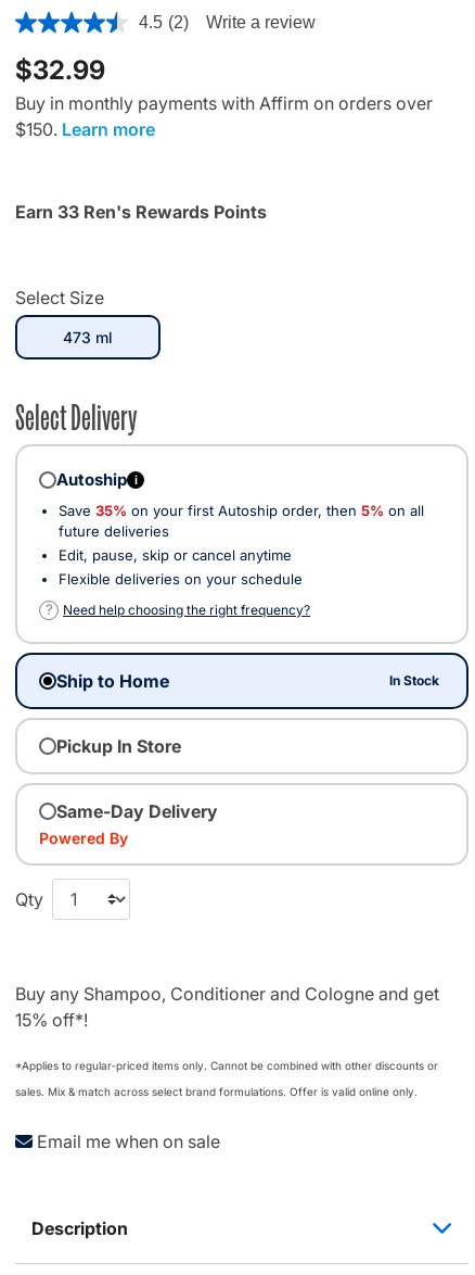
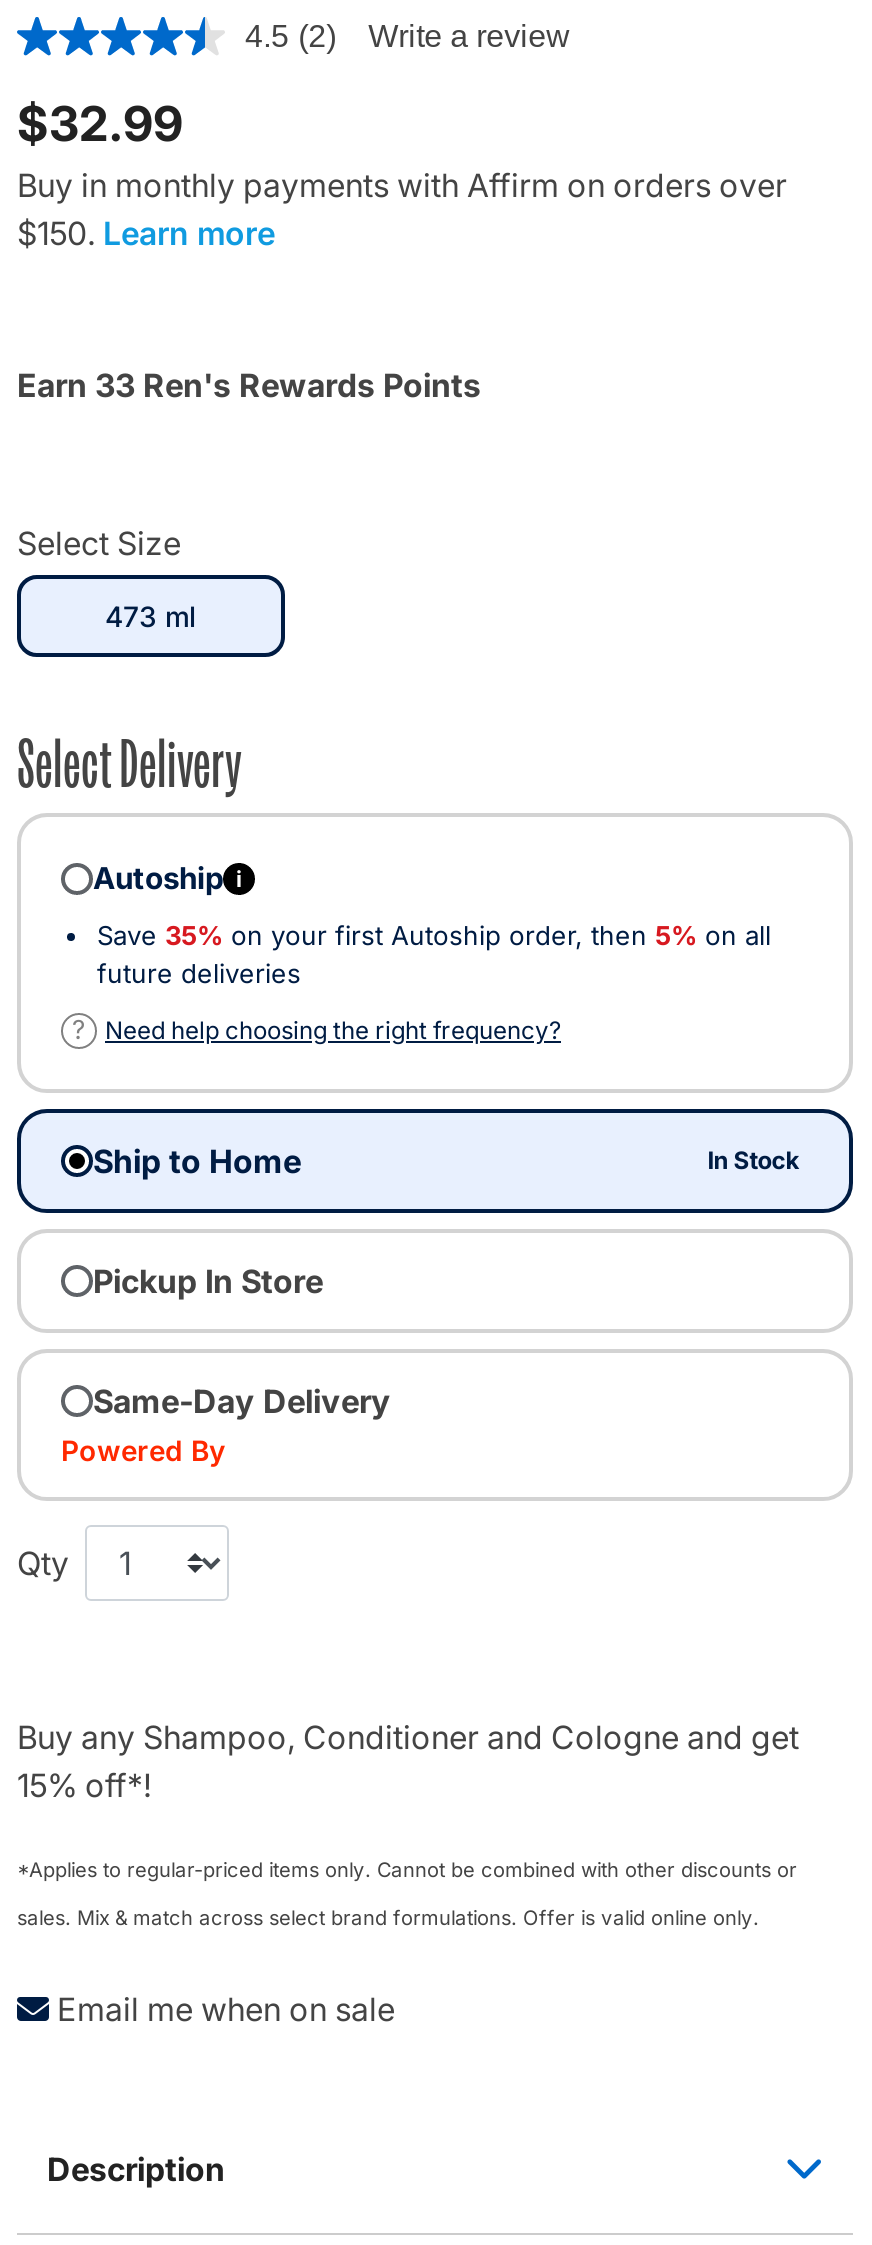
- Edit, pause, skip or cancel anytime
- Flexible deliveries on your schedule
